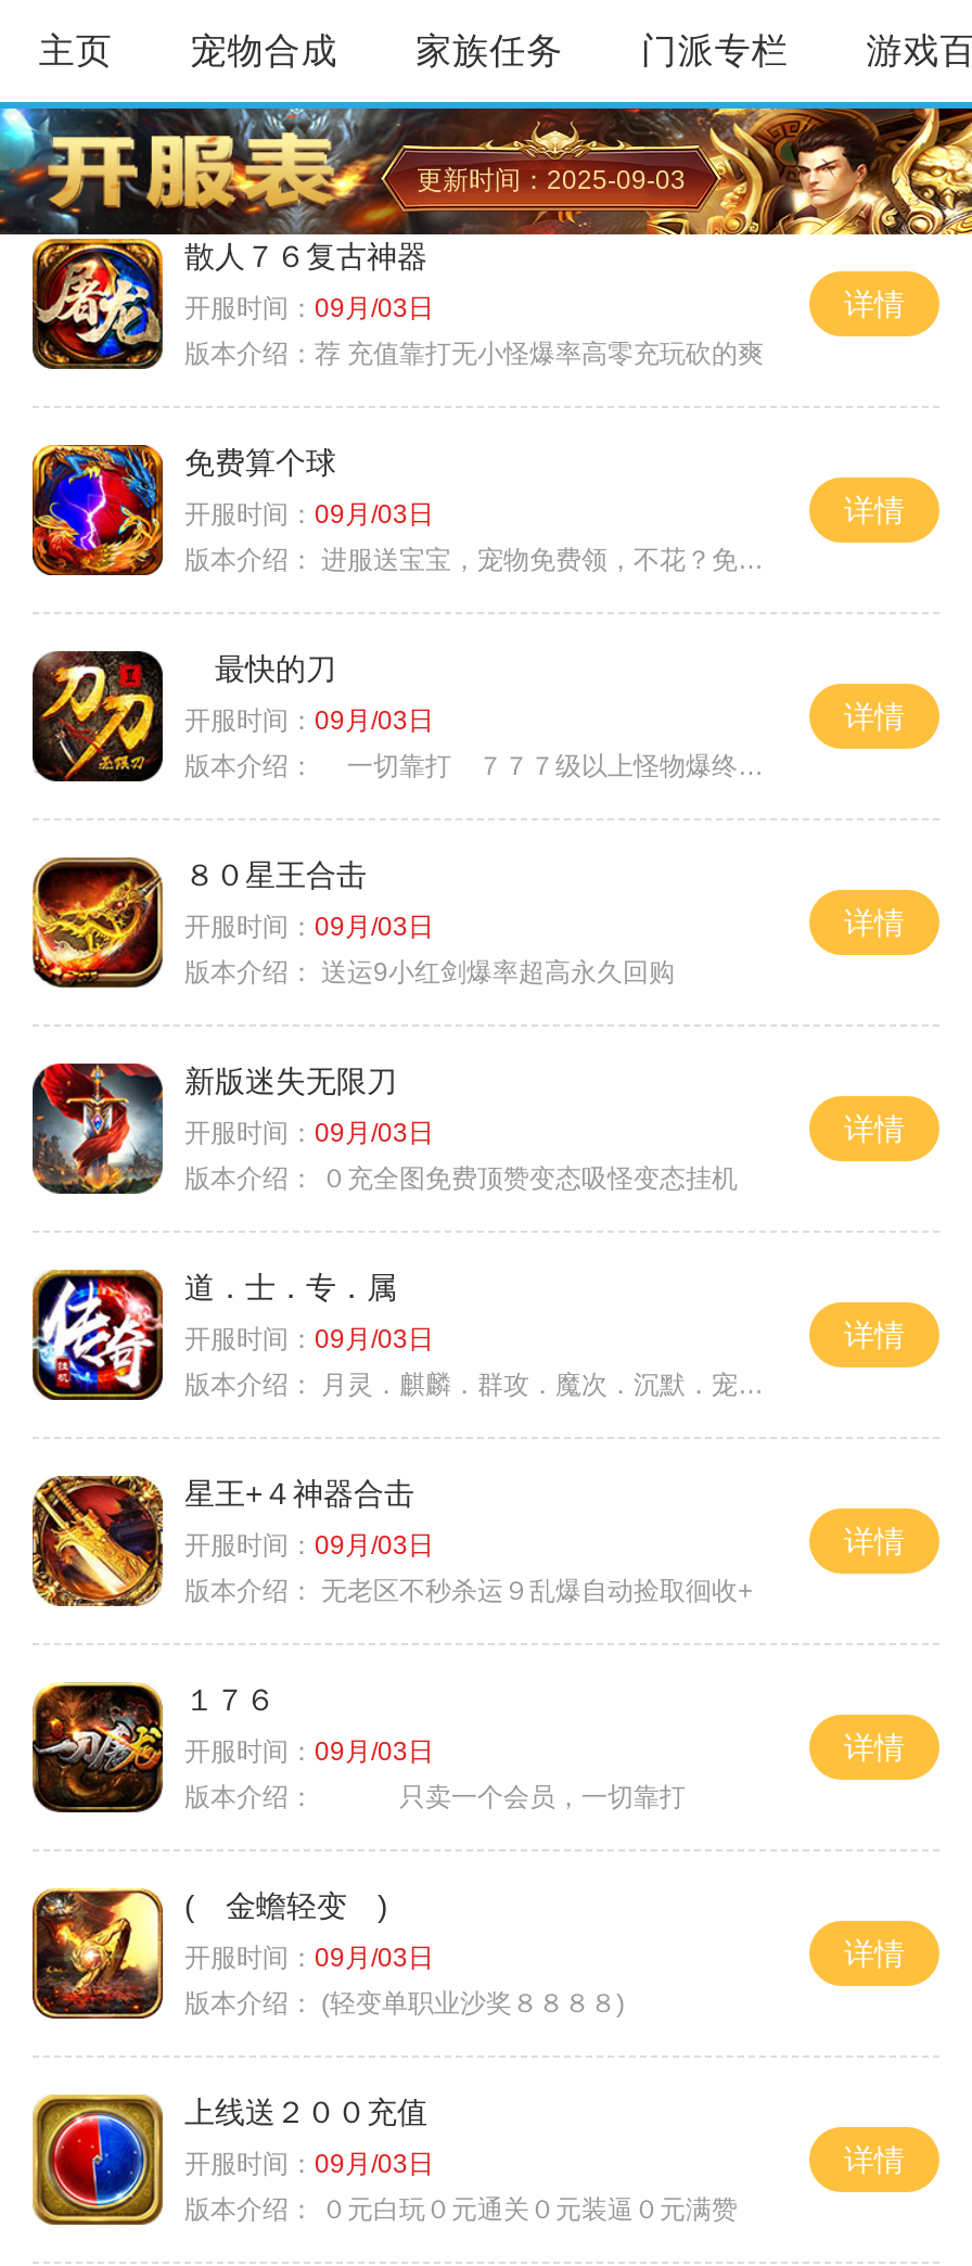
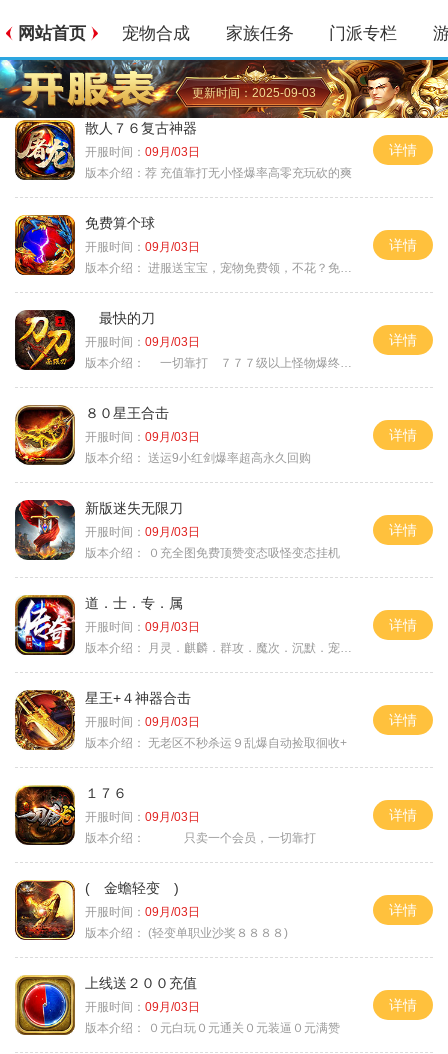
- 主页
+ 网站首页
